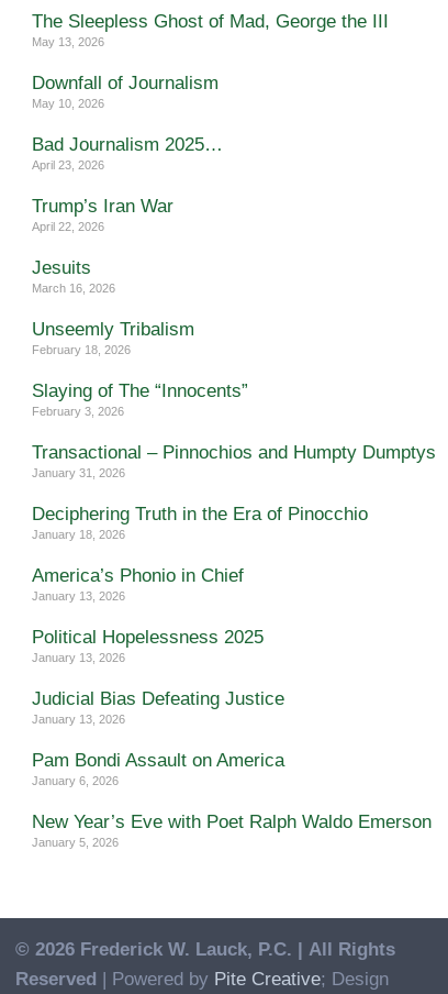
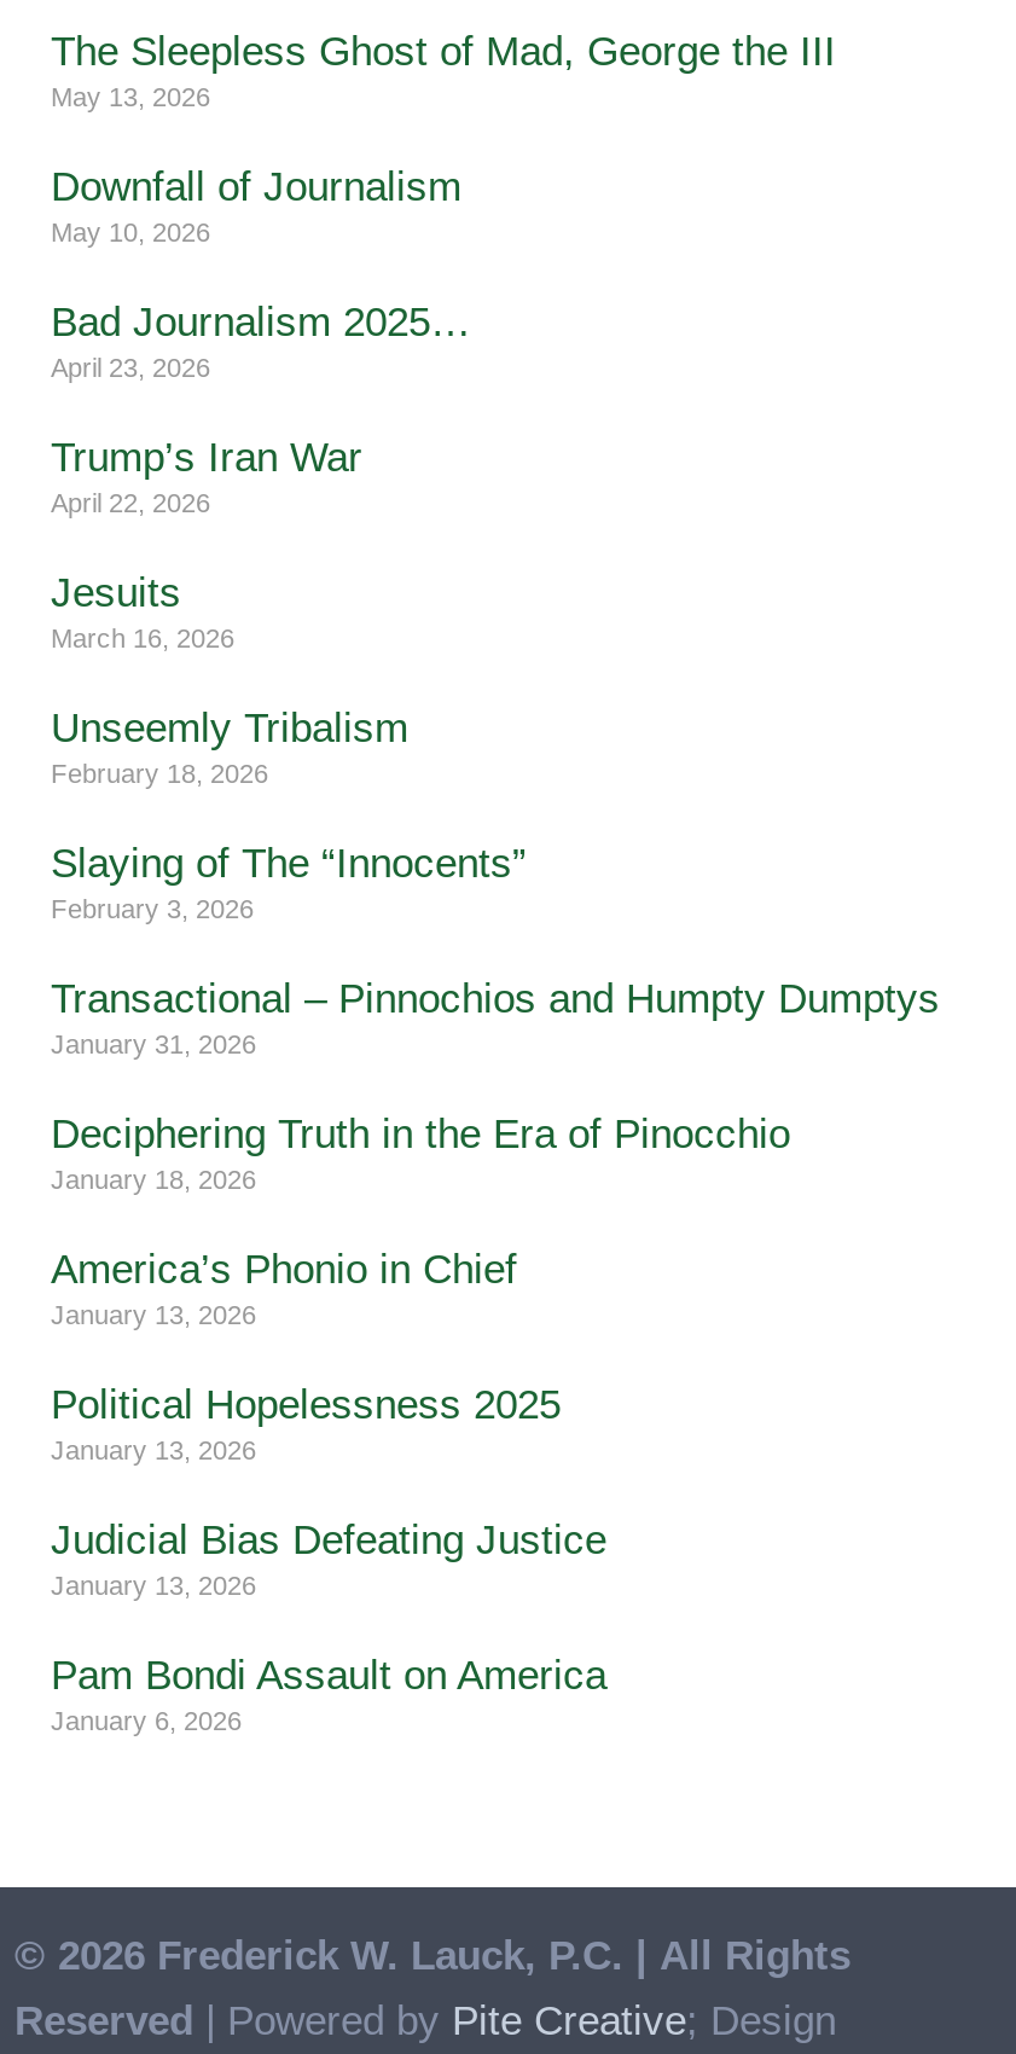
- New Year’s Eve with Poet Ralph Waldo Emerson
- January 5, 2026
